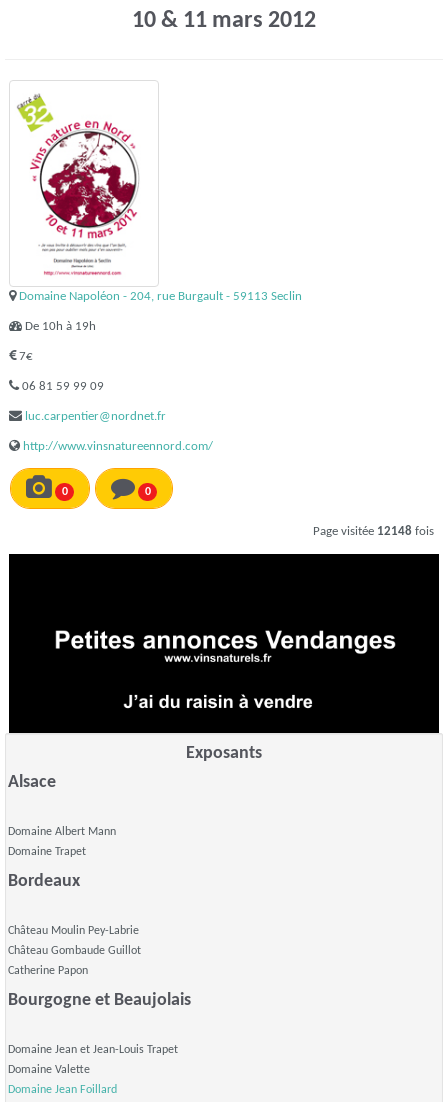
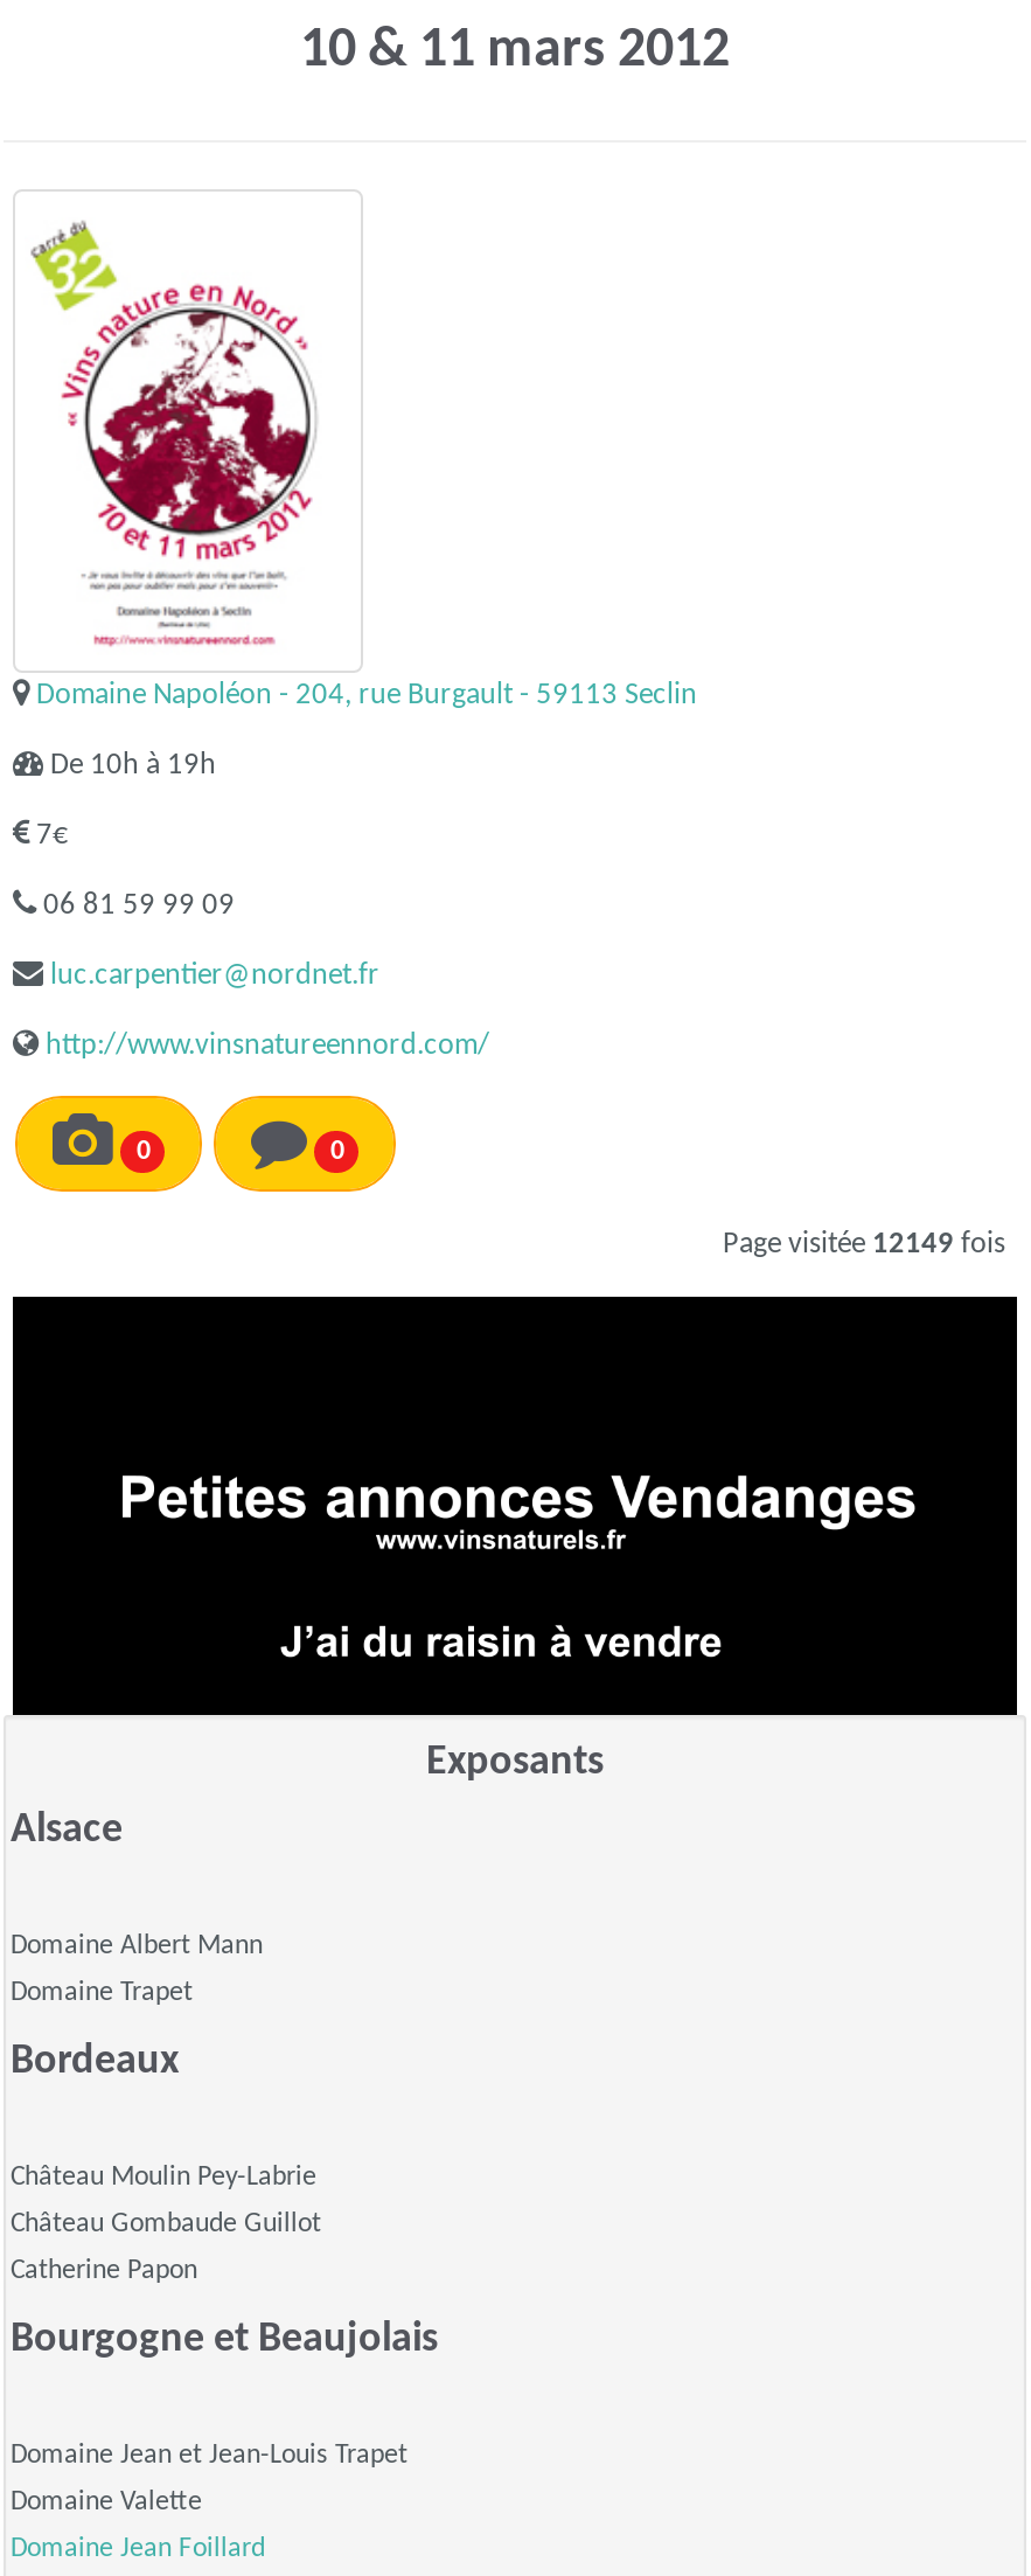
- Page visitée 12148 fois
+ Page visitée 12149 fois
